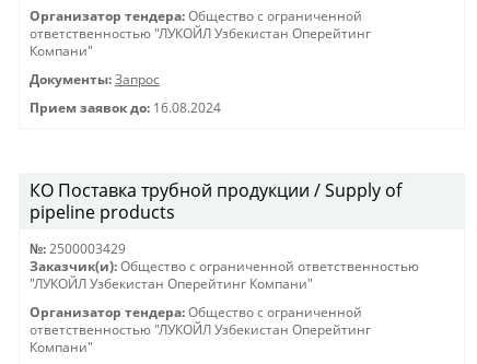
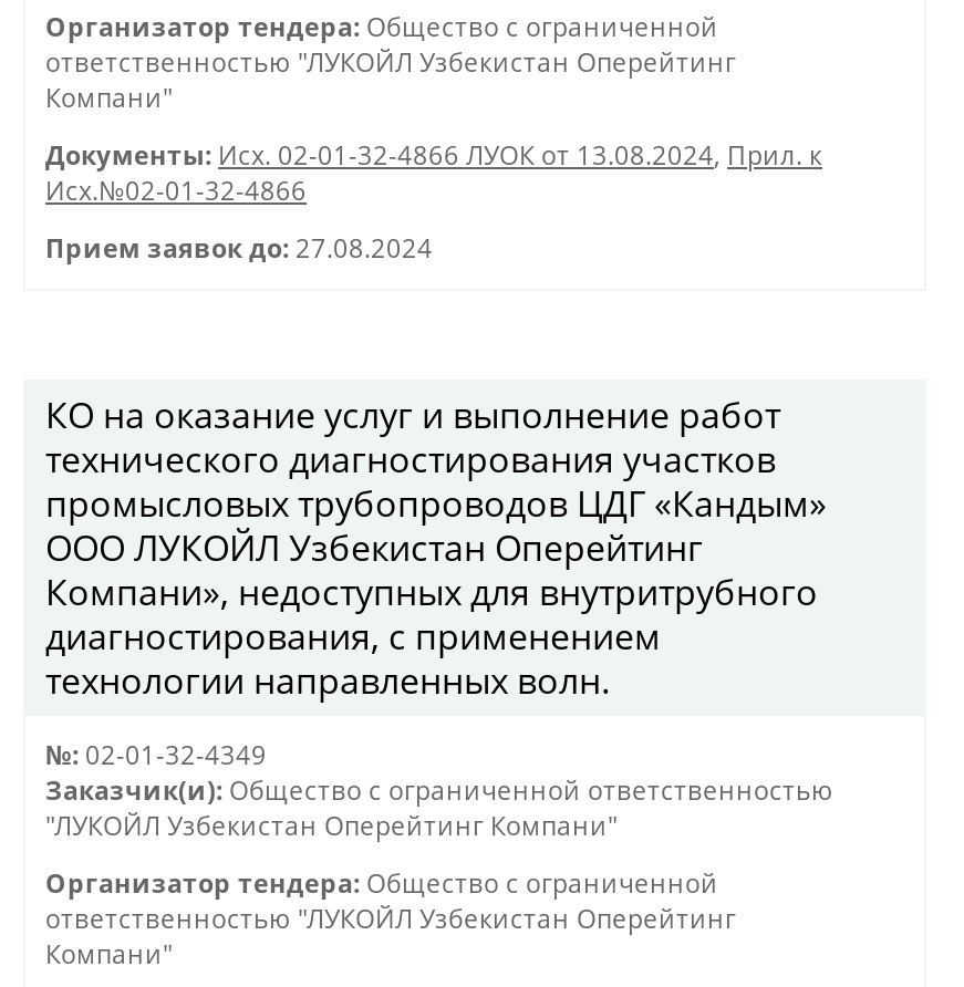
- Документы: Запрос
+ Документы: Исх. 02-01-32-4866 ЛУОК от 13.08.2024, Прил. к
+ Исх.№02-01-32-4866

- Прием заявок до: 16.08.2024
+ Прием заявок до: 27.08.2024

- КО Поставка трубной продукции / Supply of
- pipeline products
+ КО на оказание услуг и выполнение работ
+ технического диагностирования участков
+ промысловых трубопроводов ЦДГ «Кандым»
+ ООО ЛУКОЙЛ Узбекистан Оперейтинг
+ Компани», недоступных для внутритрубного
+ диагностирования, с применением
+ технологии направленных волн.

- №: 2500003429
+ №: 02-01-32-4349
